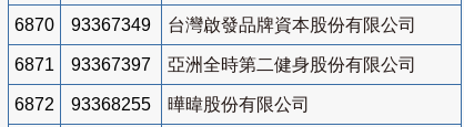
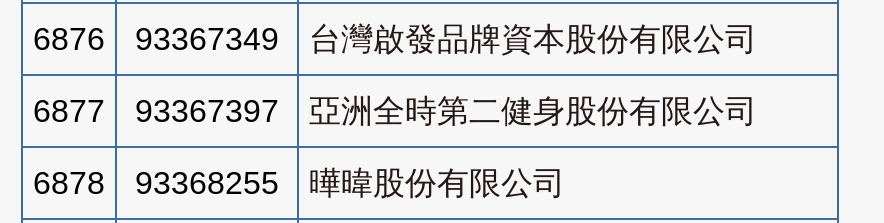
- 6870 93367349 台灣啟發品牌資本股份有限公司
+ 6876 93367349 台灣啟發品牌資本股份有限公司

- 6871 93367397 亞洲全時第二健身股份有限公司
+ 6877 93367397 亞洲全時第二健身股份有限公司

- 6872 93368255 曄暐股份有限公司
+ 6878 93368255 曄暐股份有限公司
